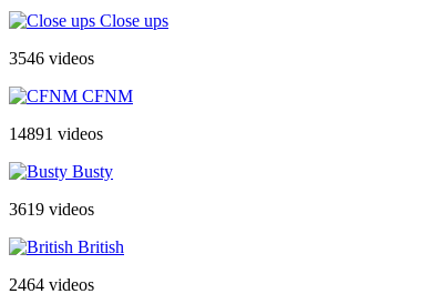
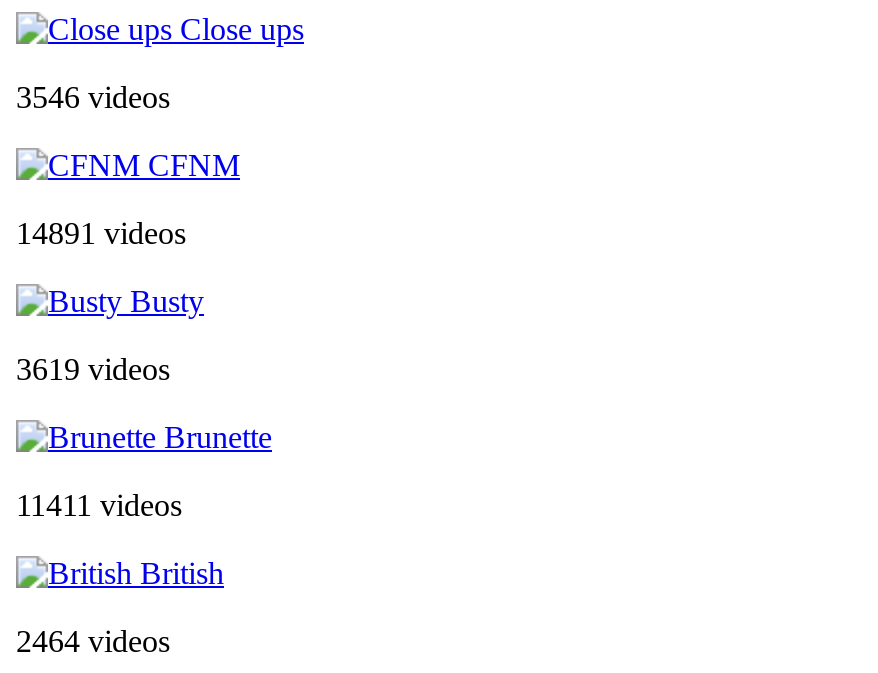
+ Brunette
+ 11411 videos
